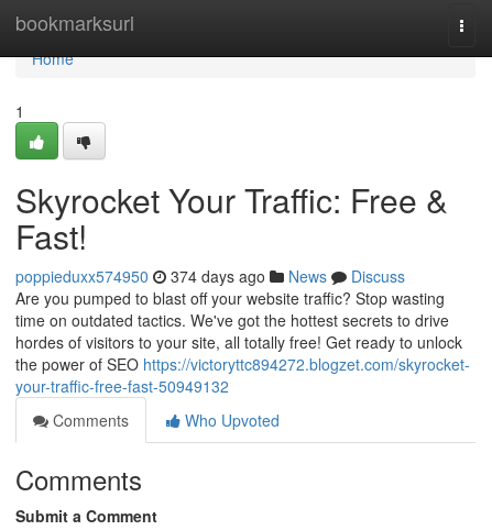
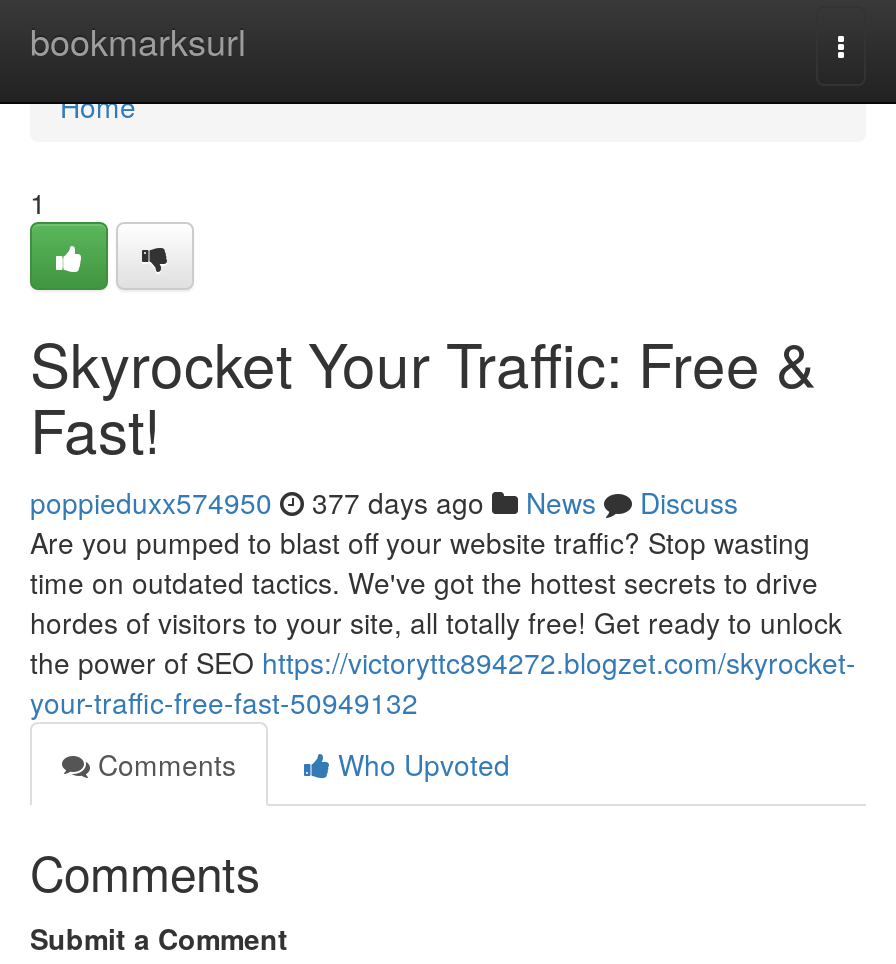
- poppieduxx574950 374 days ago News Discuss
+ poppieduxx574950 377 days ago News Discuss
